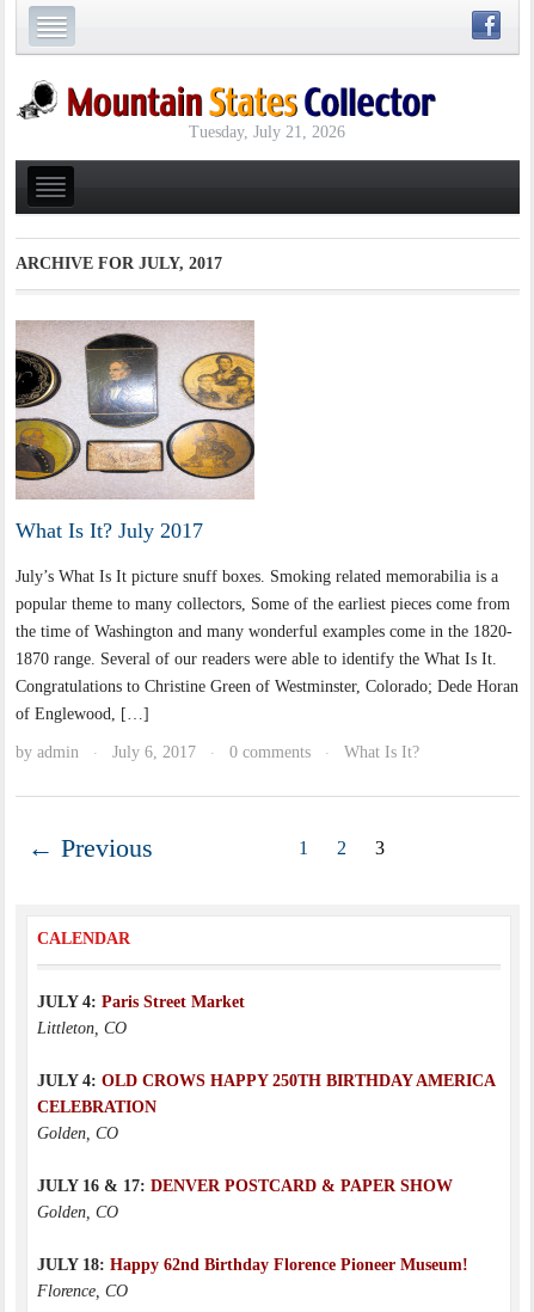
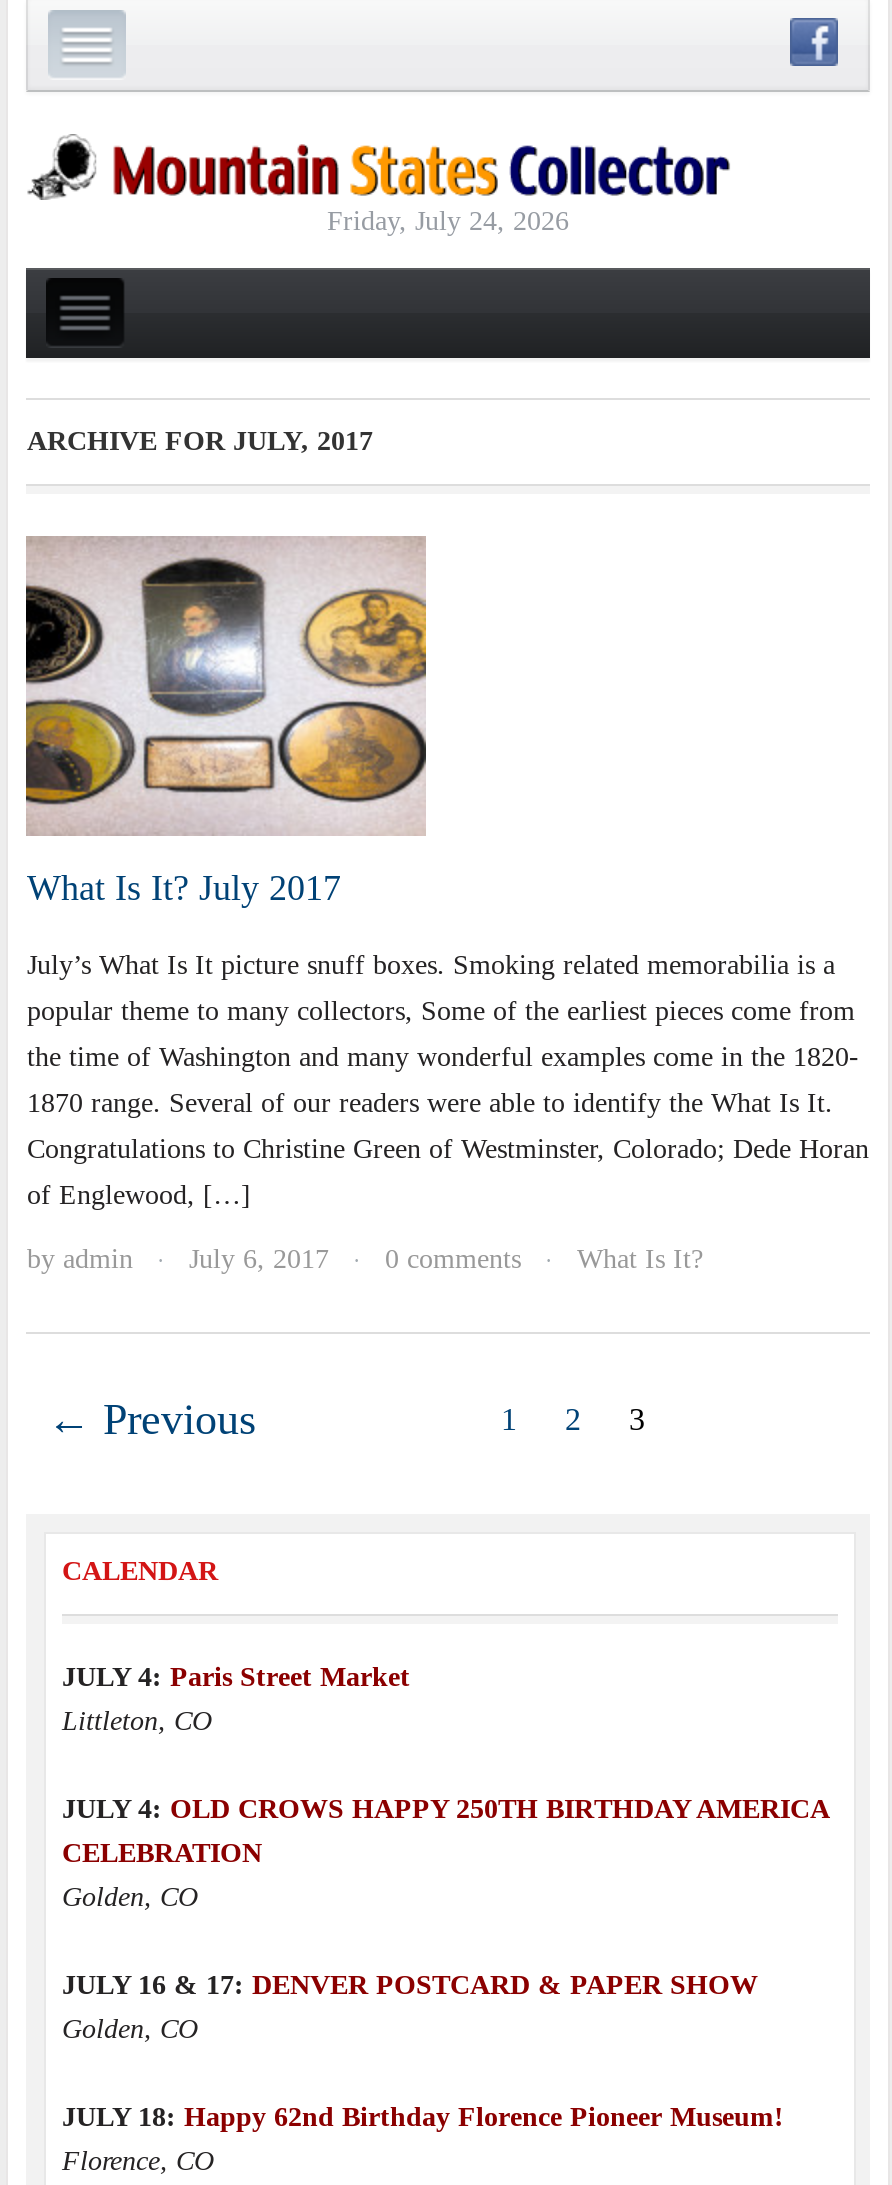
- Tuesday, July 21, 2026
+ Friday, July 24, 2026
